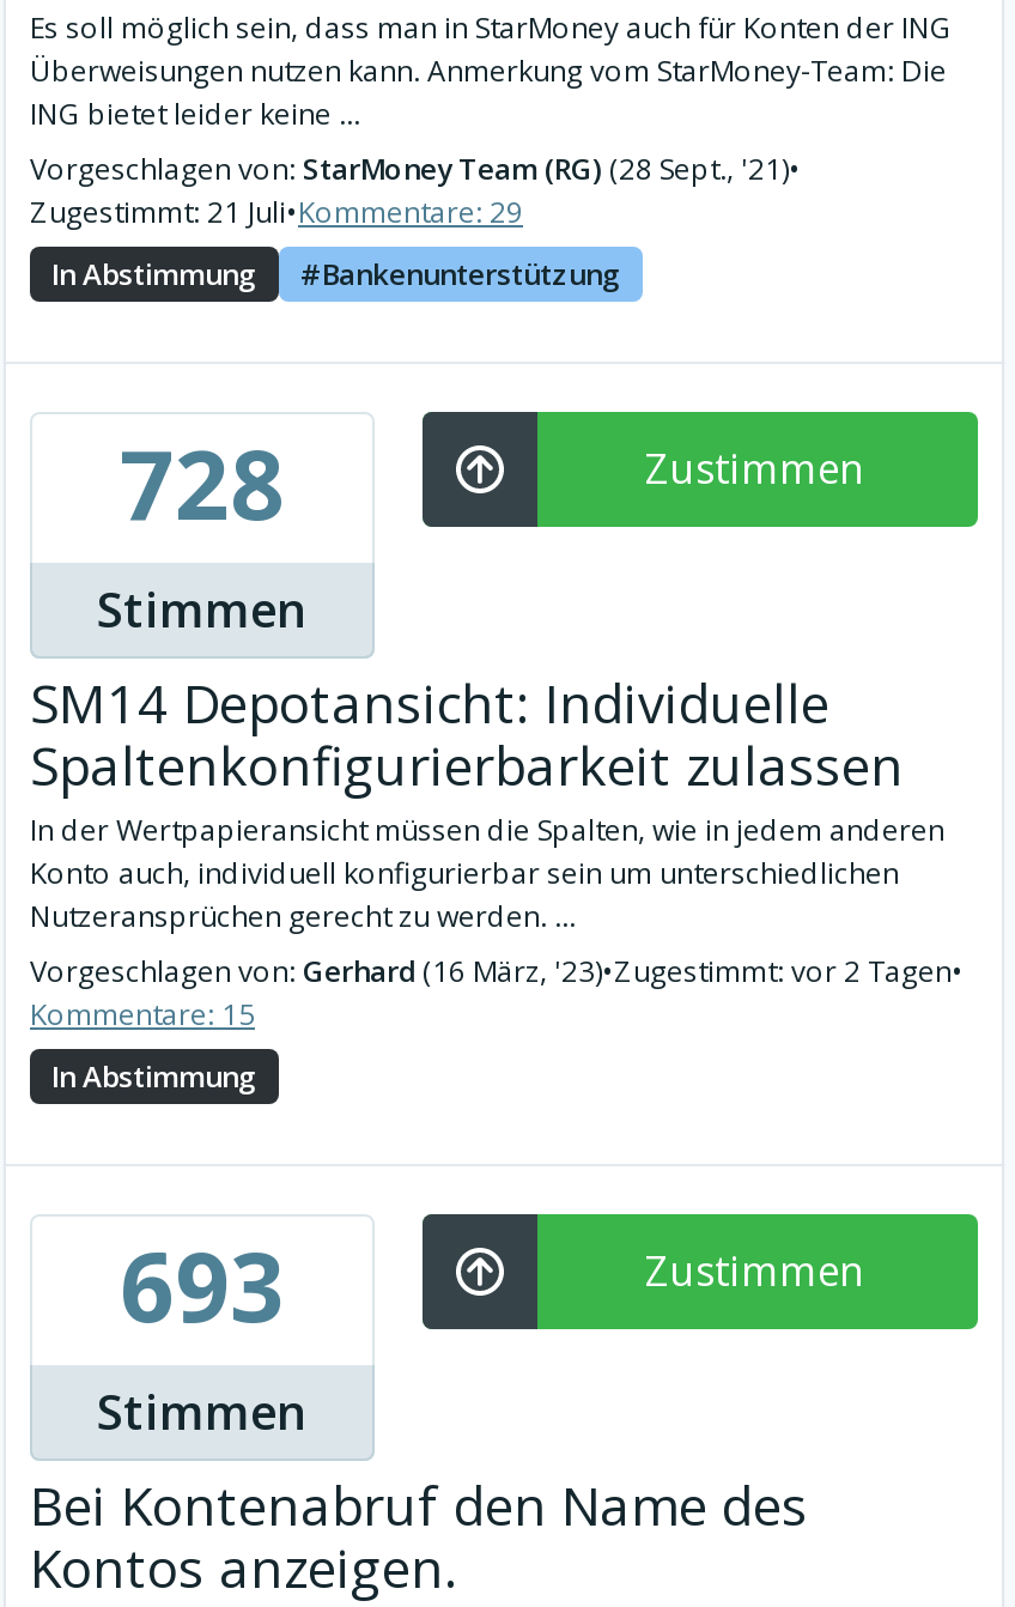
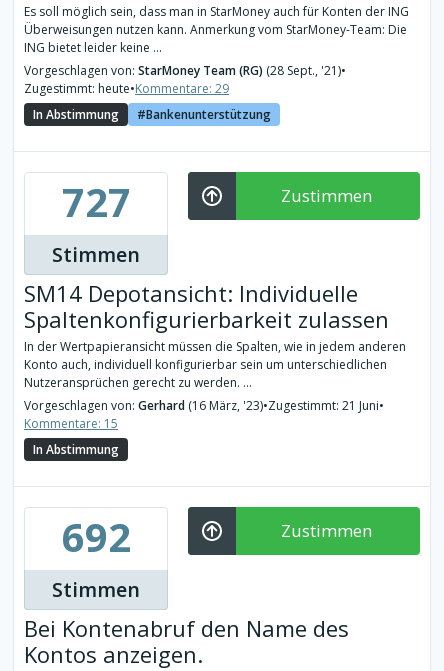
- Zugestimmt: 21 Juli•Kommentare: 29
+ Zugestimmt: heute•Kommentare: 29

- 728
+ 727

- Vorgeschlagen von: Gerhard (16 März, '23)•Zugestimmt: vor 2 Tagen•
+ Vorgeschlagen von: Gerhard (16 März, '23)•Zugestimmt: 21 Juni•

- 693
+ 692
